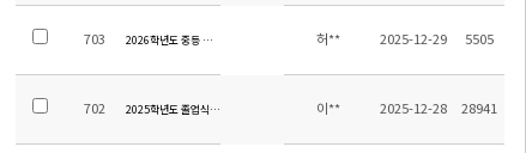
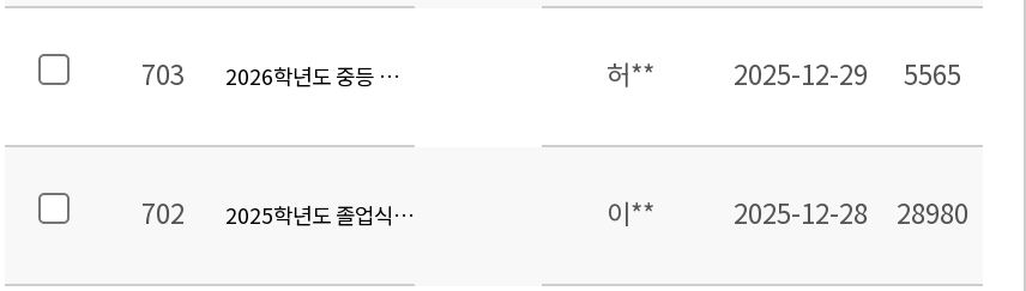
- 2025-12-29 5505
+ 2025-12-29 5565

- 2025-12-28 28941
+ 2025-12-28 28980
